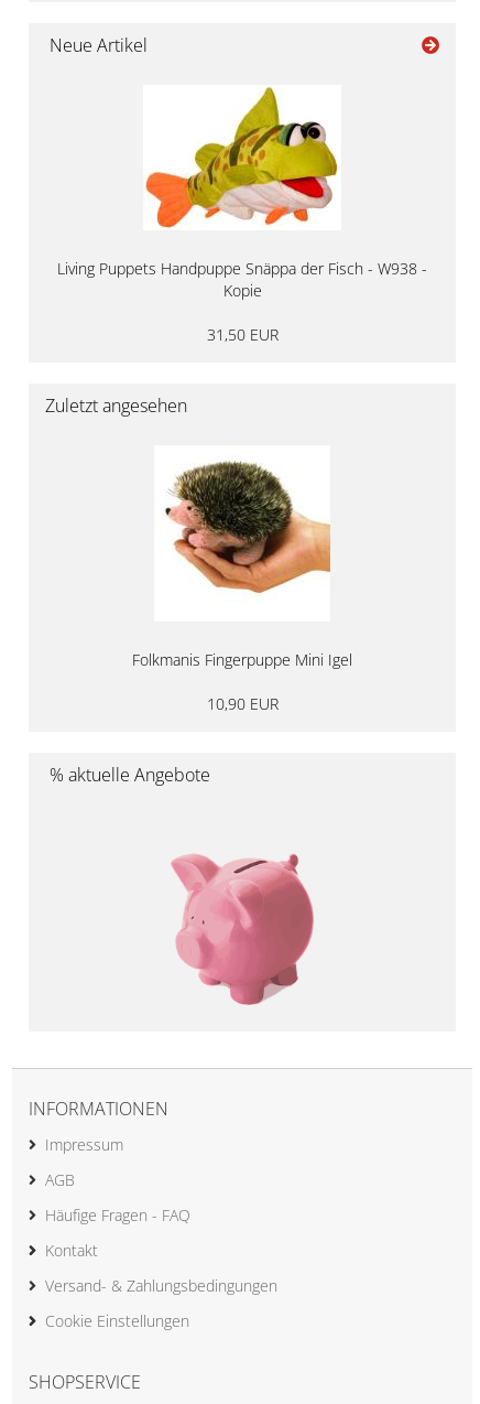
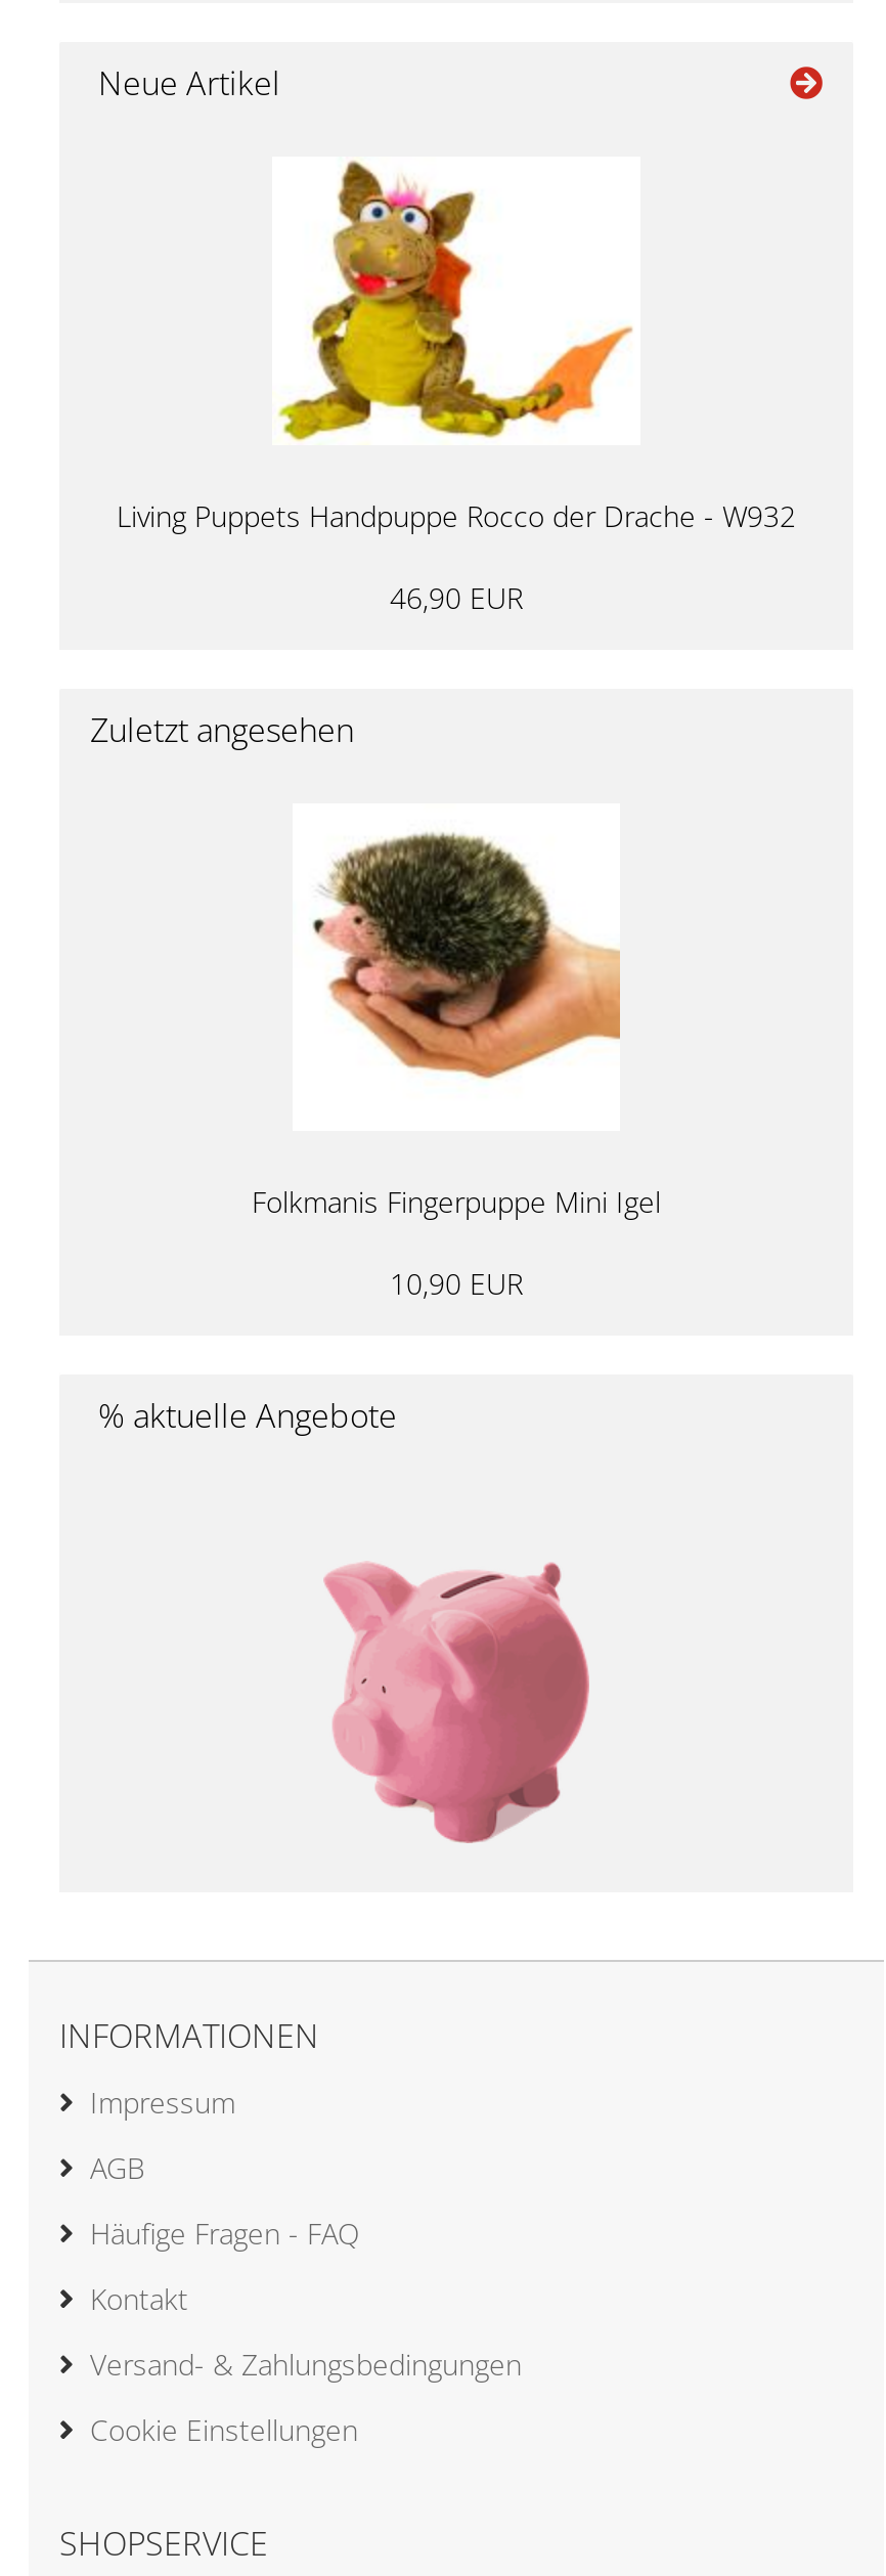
- [image]
- Living Puppets Handpuppe Snäppa der Fisch - W938 -
- Kopie
+ [image]
+ Living Puppets Handpuppe Rocco der Drache - W932

- 31,50 EUR
+ 46,90 EUR
